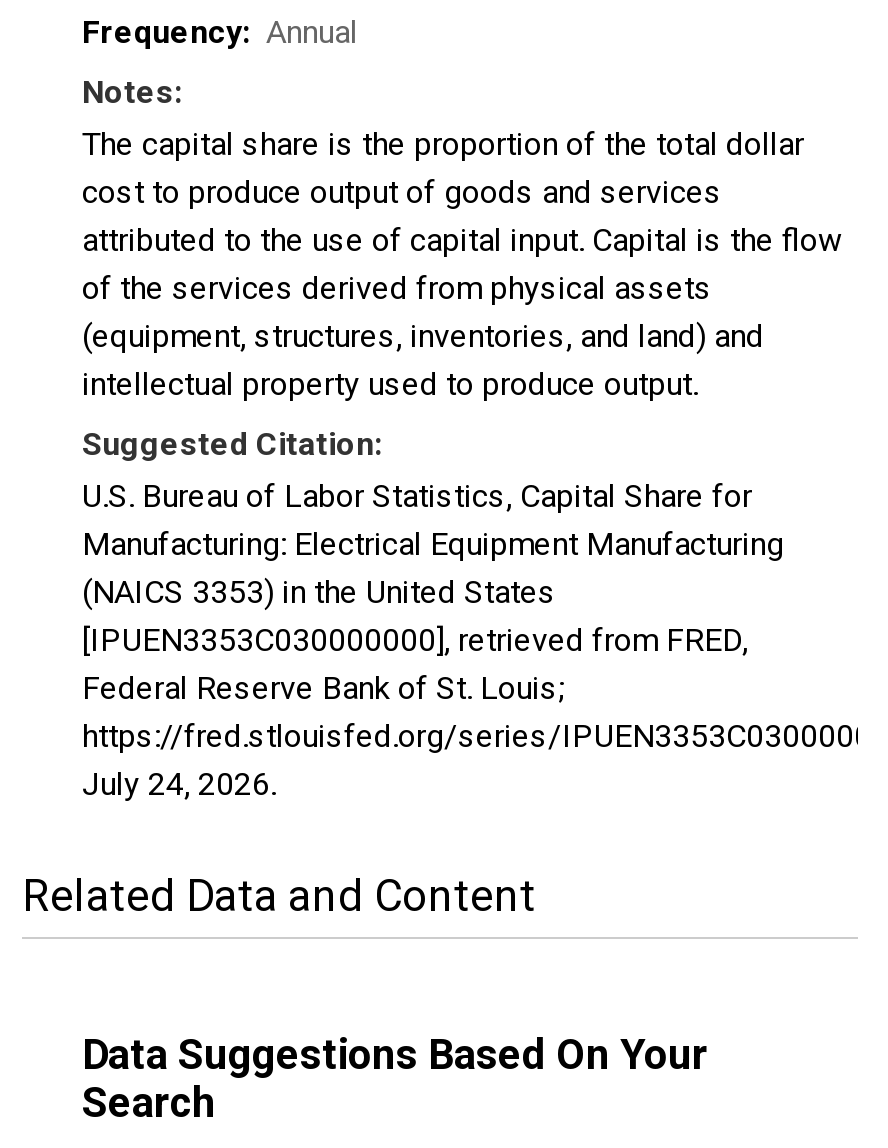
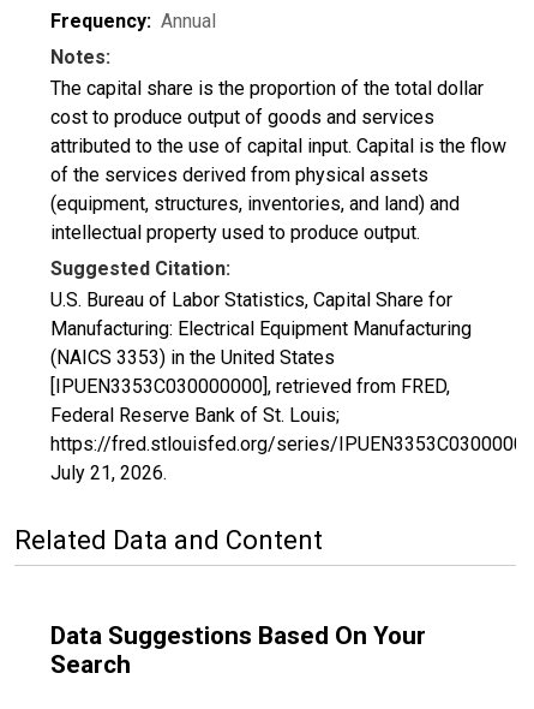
- July 24, 2026.
+ July 21, 2026.
